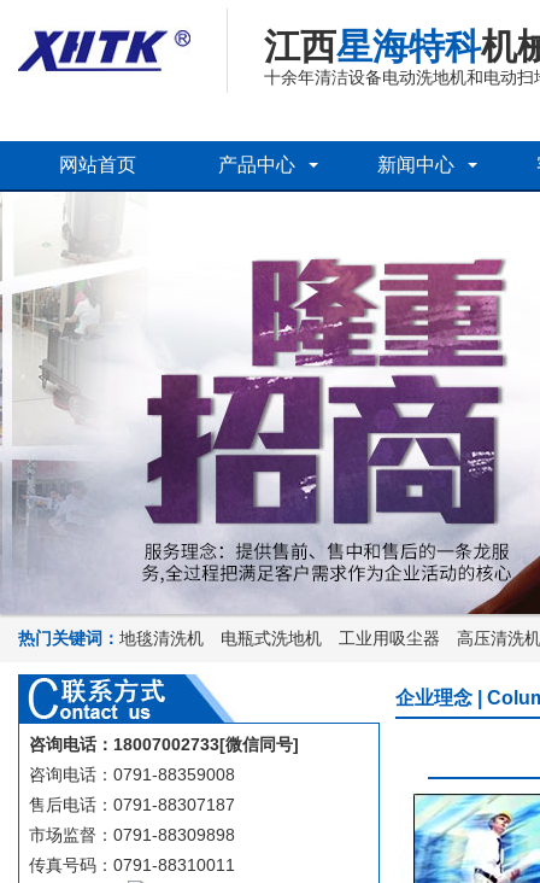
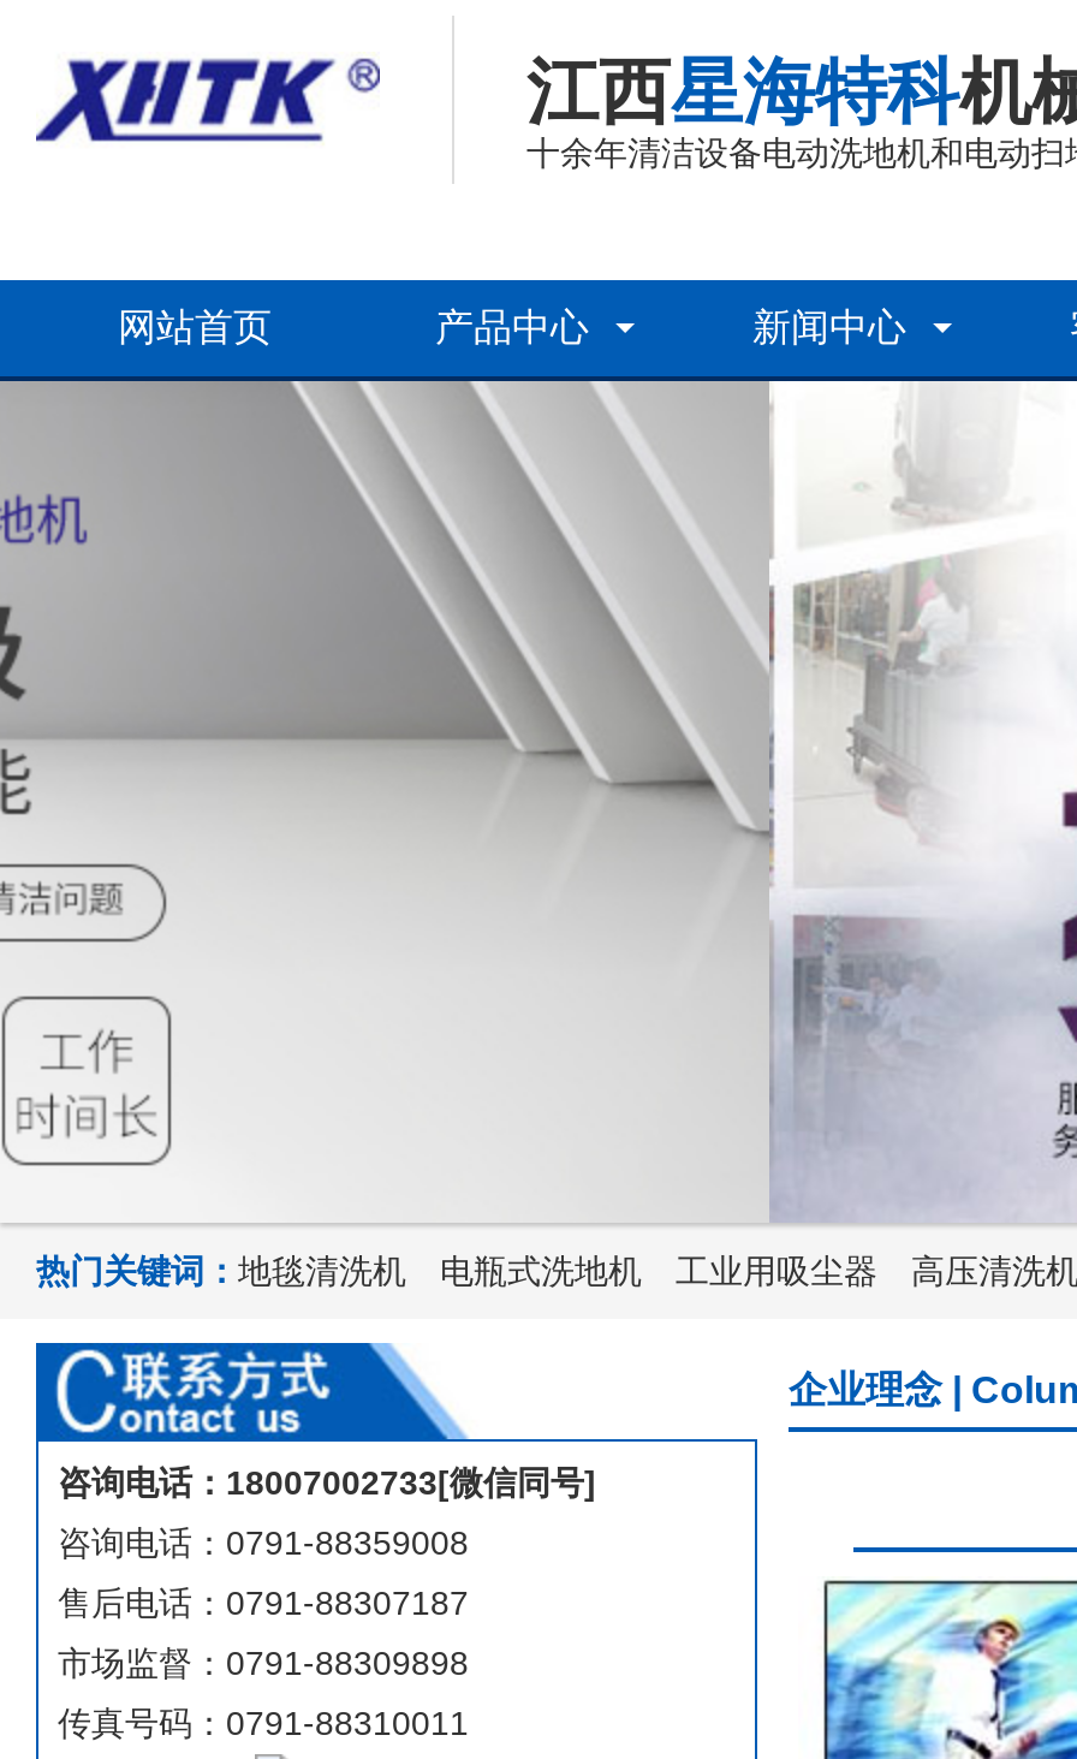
- [image]
+ [image]
